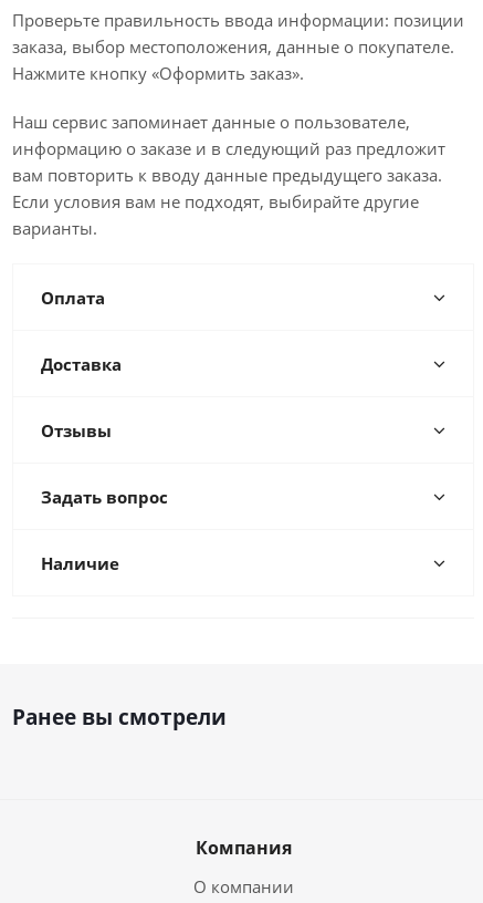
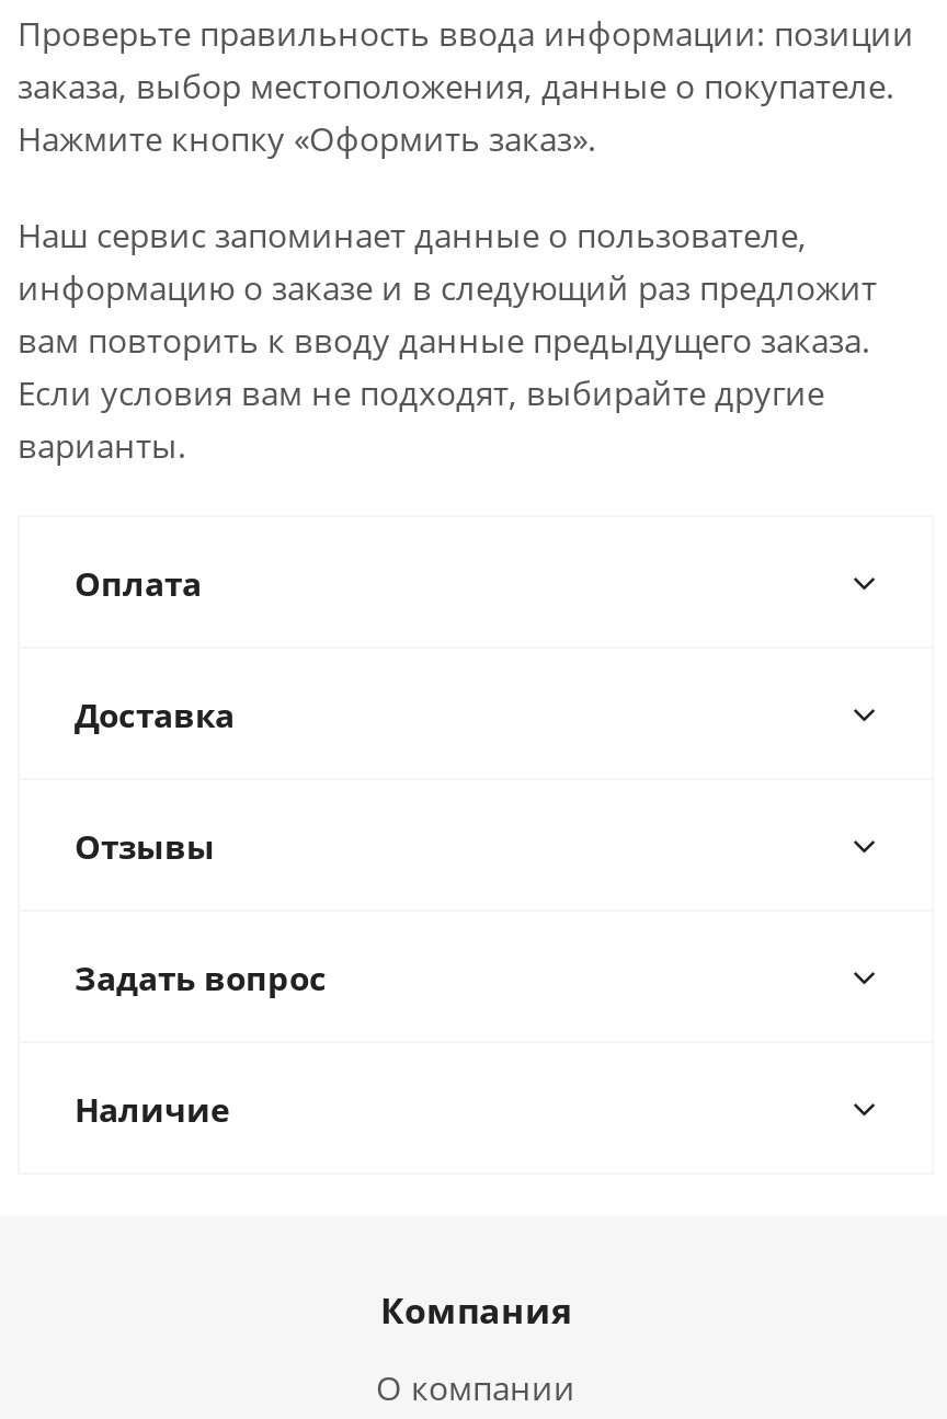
- Ранее вы смотрели
